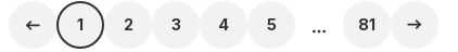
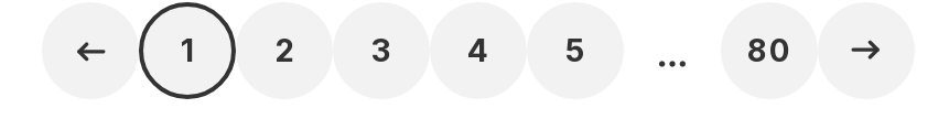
- 81
+ 80
